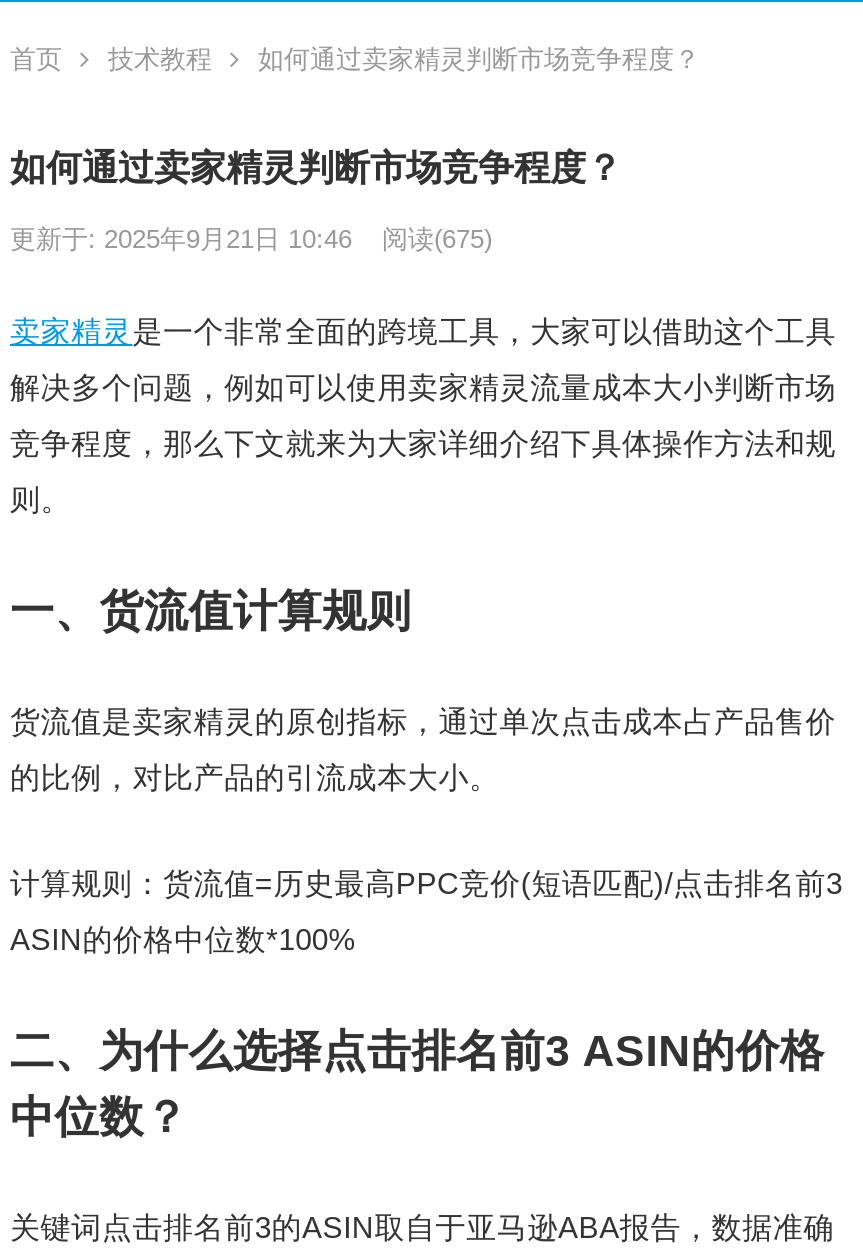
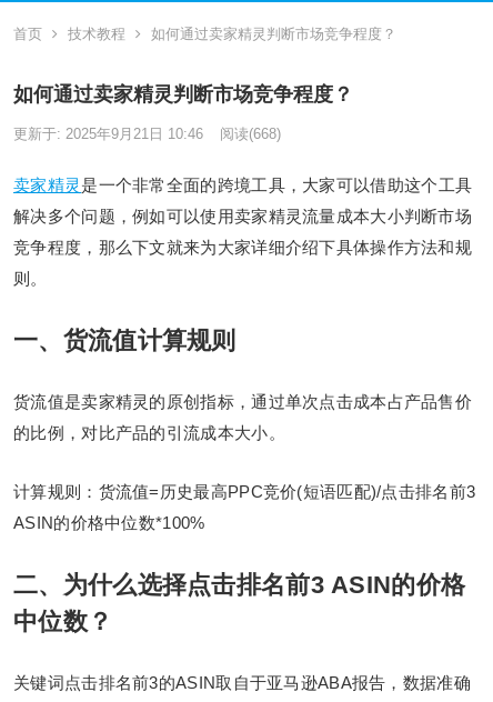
- 更新于: 2025年9月21日 10:46 阅读(675)
+ 更新于: 2025年9月21日 10:46 阅读(668)
